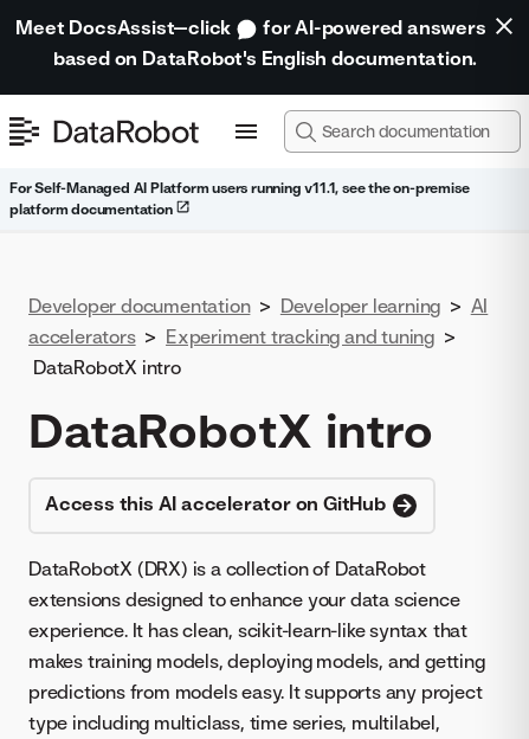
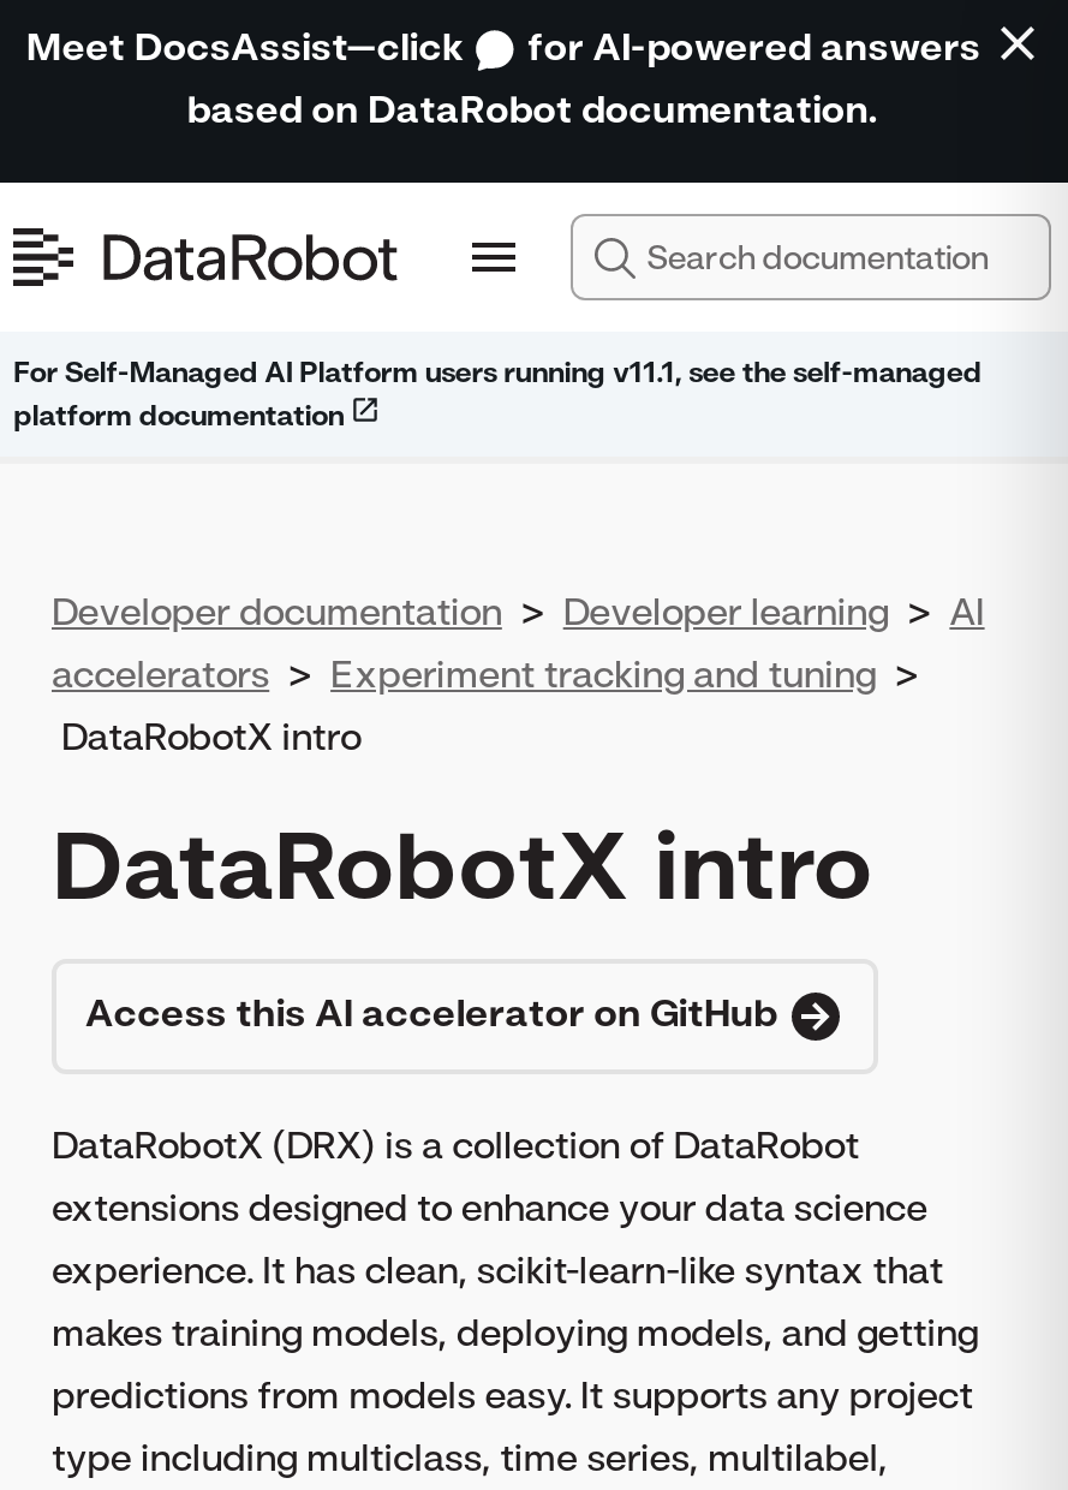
- based on DataRobot's English documentation.
+ based on DataRobot documentation.

- For Self-Managed AI Platform users running v11.1, see the on-premise
+ For Self-Managed AI Platform users running v11.1, see the self-managed
